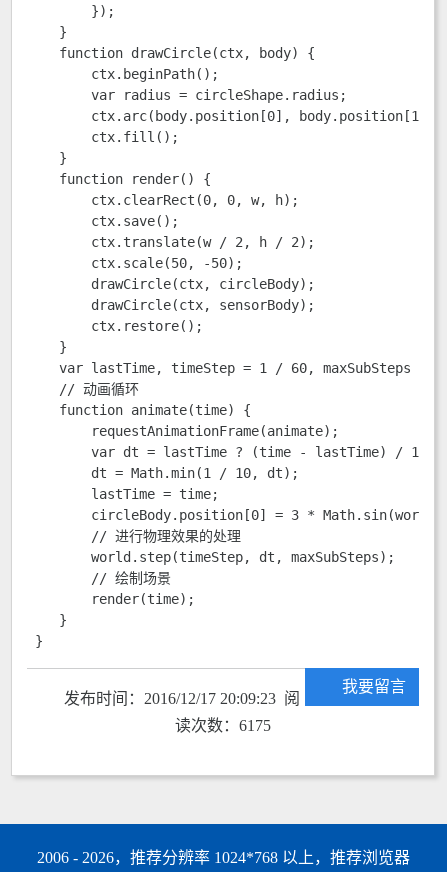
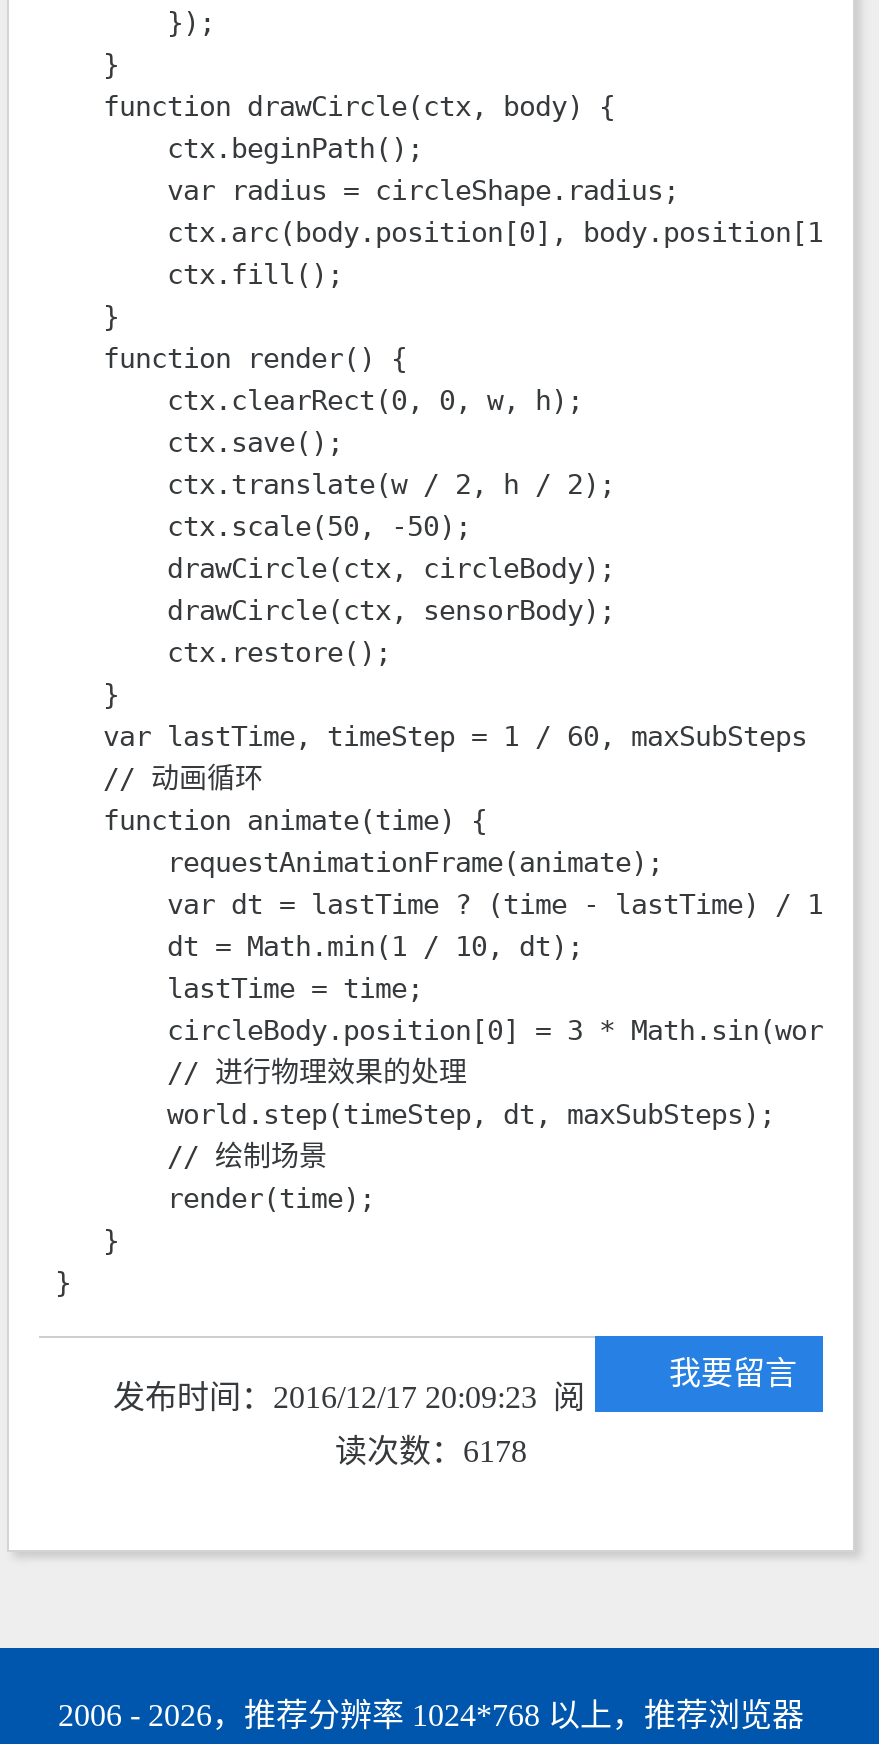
- 读次数：6175
+ 读次数：6178
